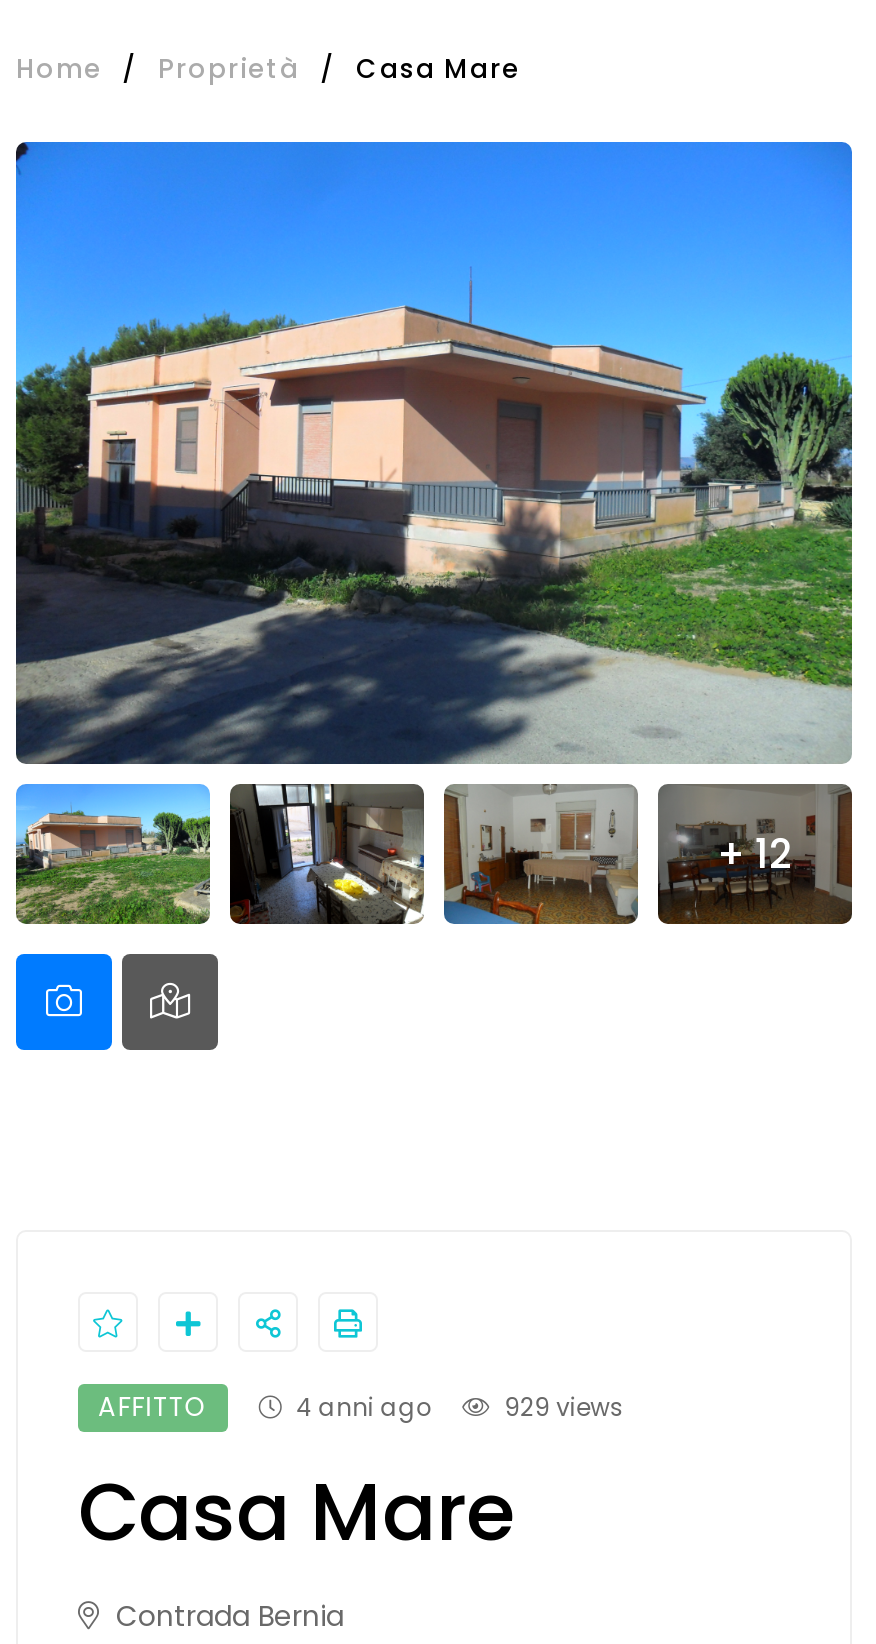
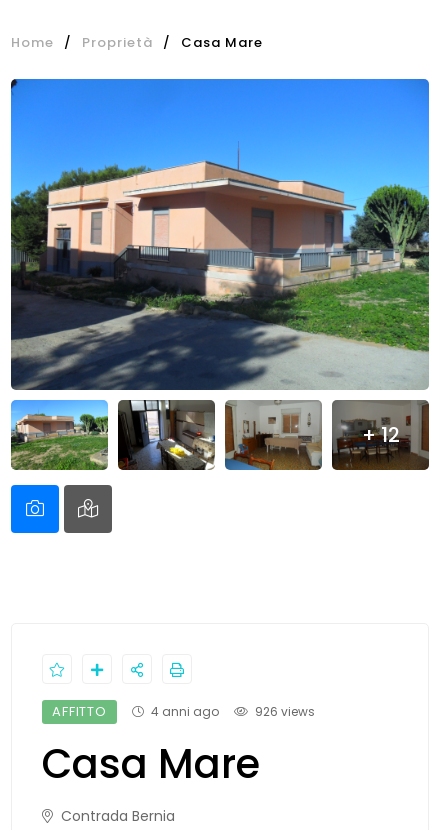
- 929 views
+ 926 views
